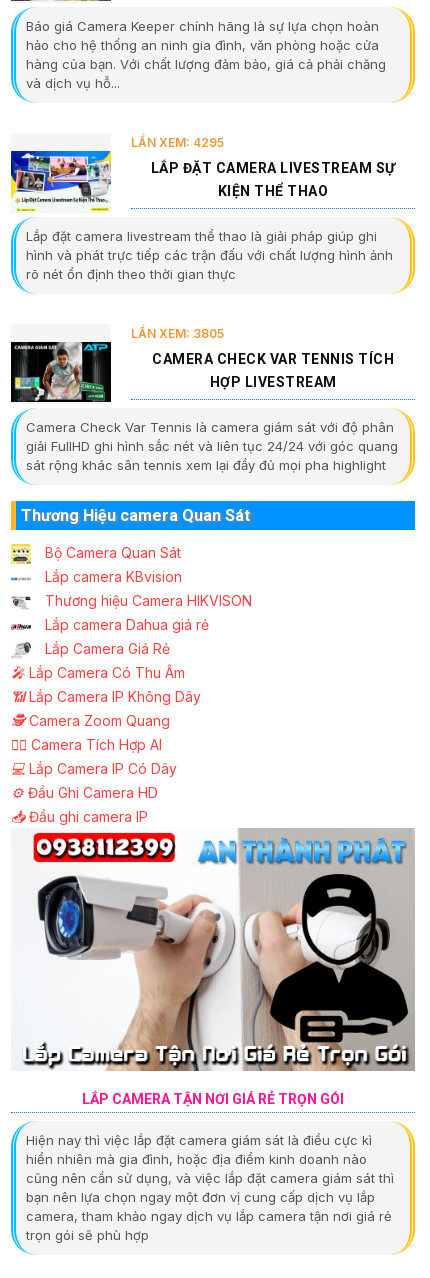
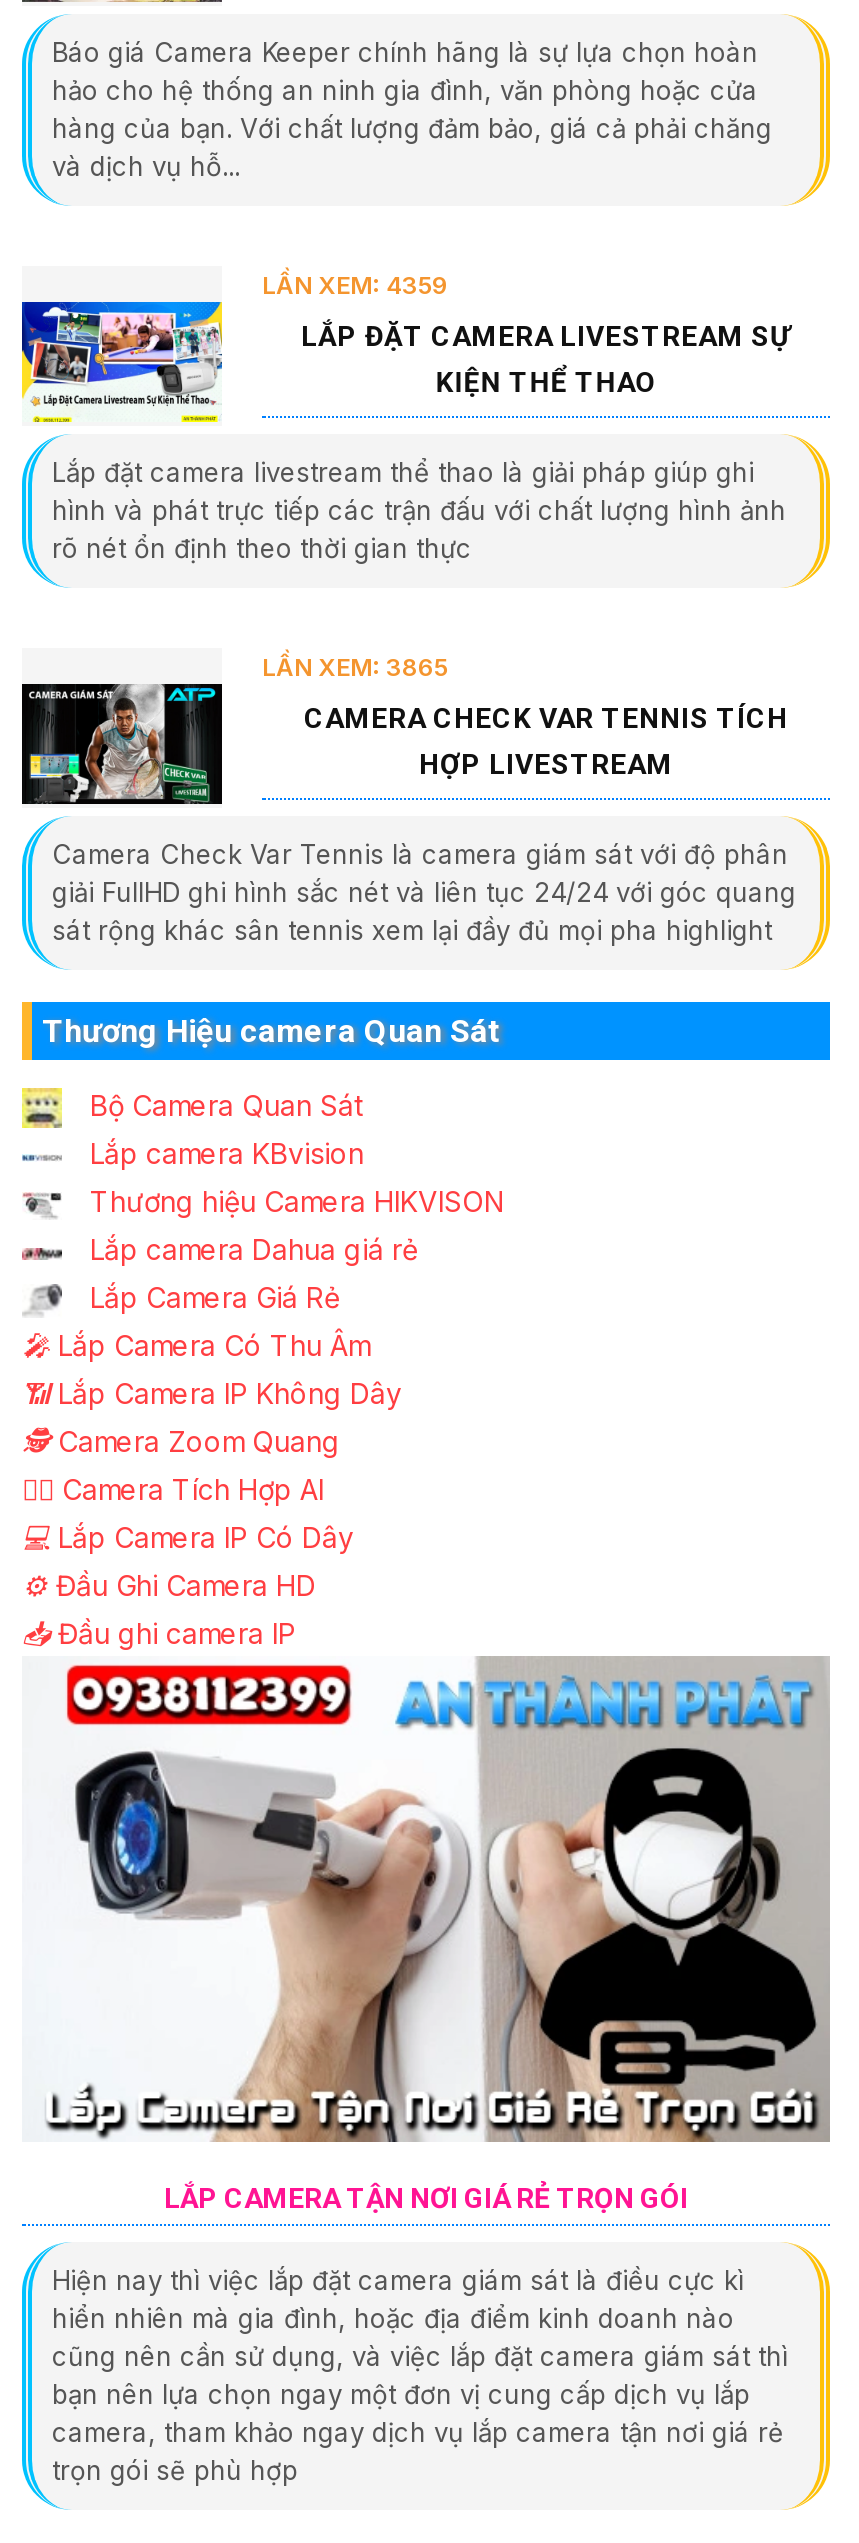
- LẦN XEM: 4295
+ LẦN XEM: 4359

- LẦN XEM: 3805
+ LẦN XEM: 3865
